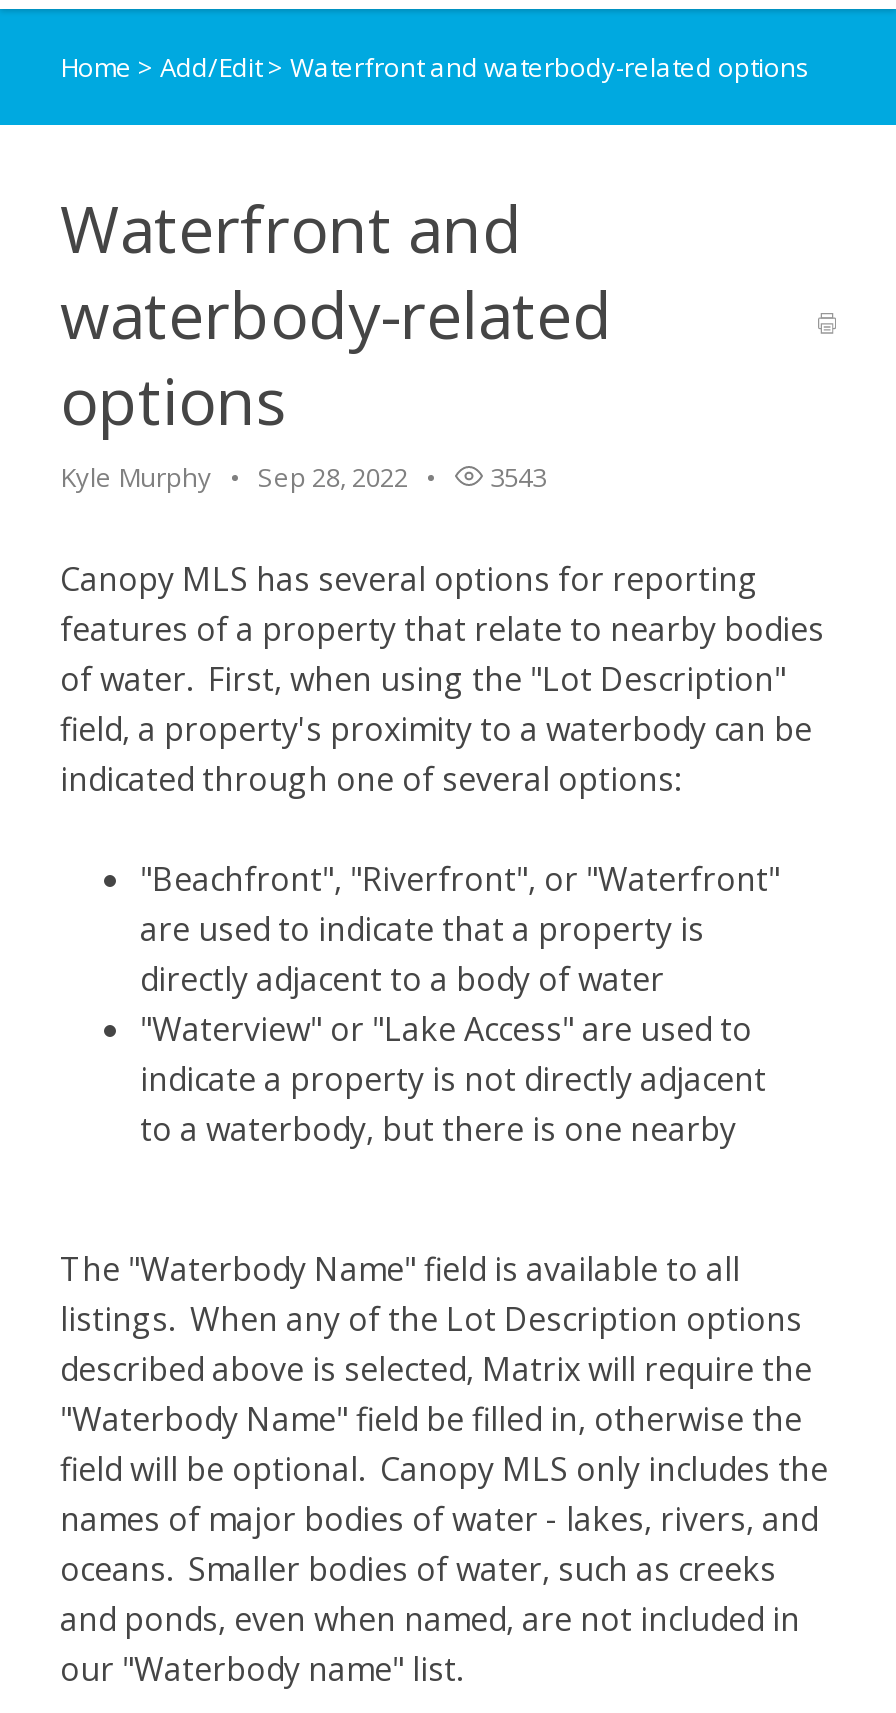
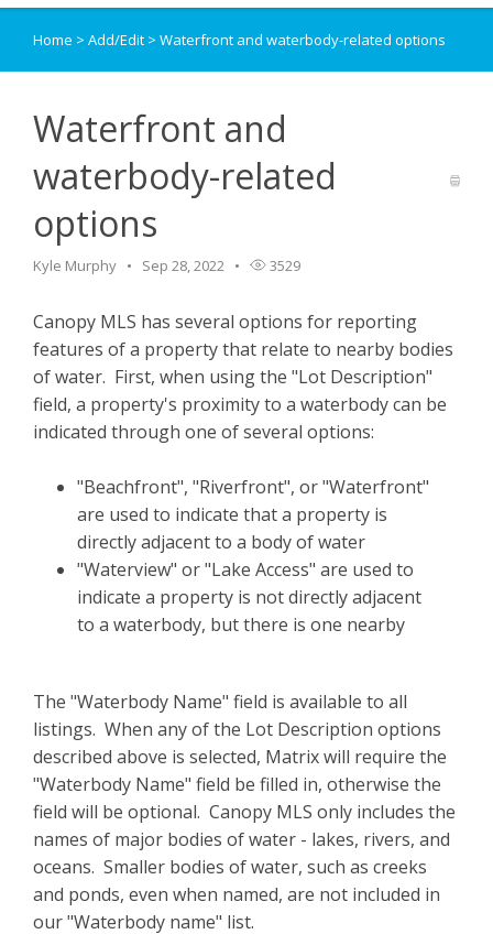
- 3543
+ 3529
